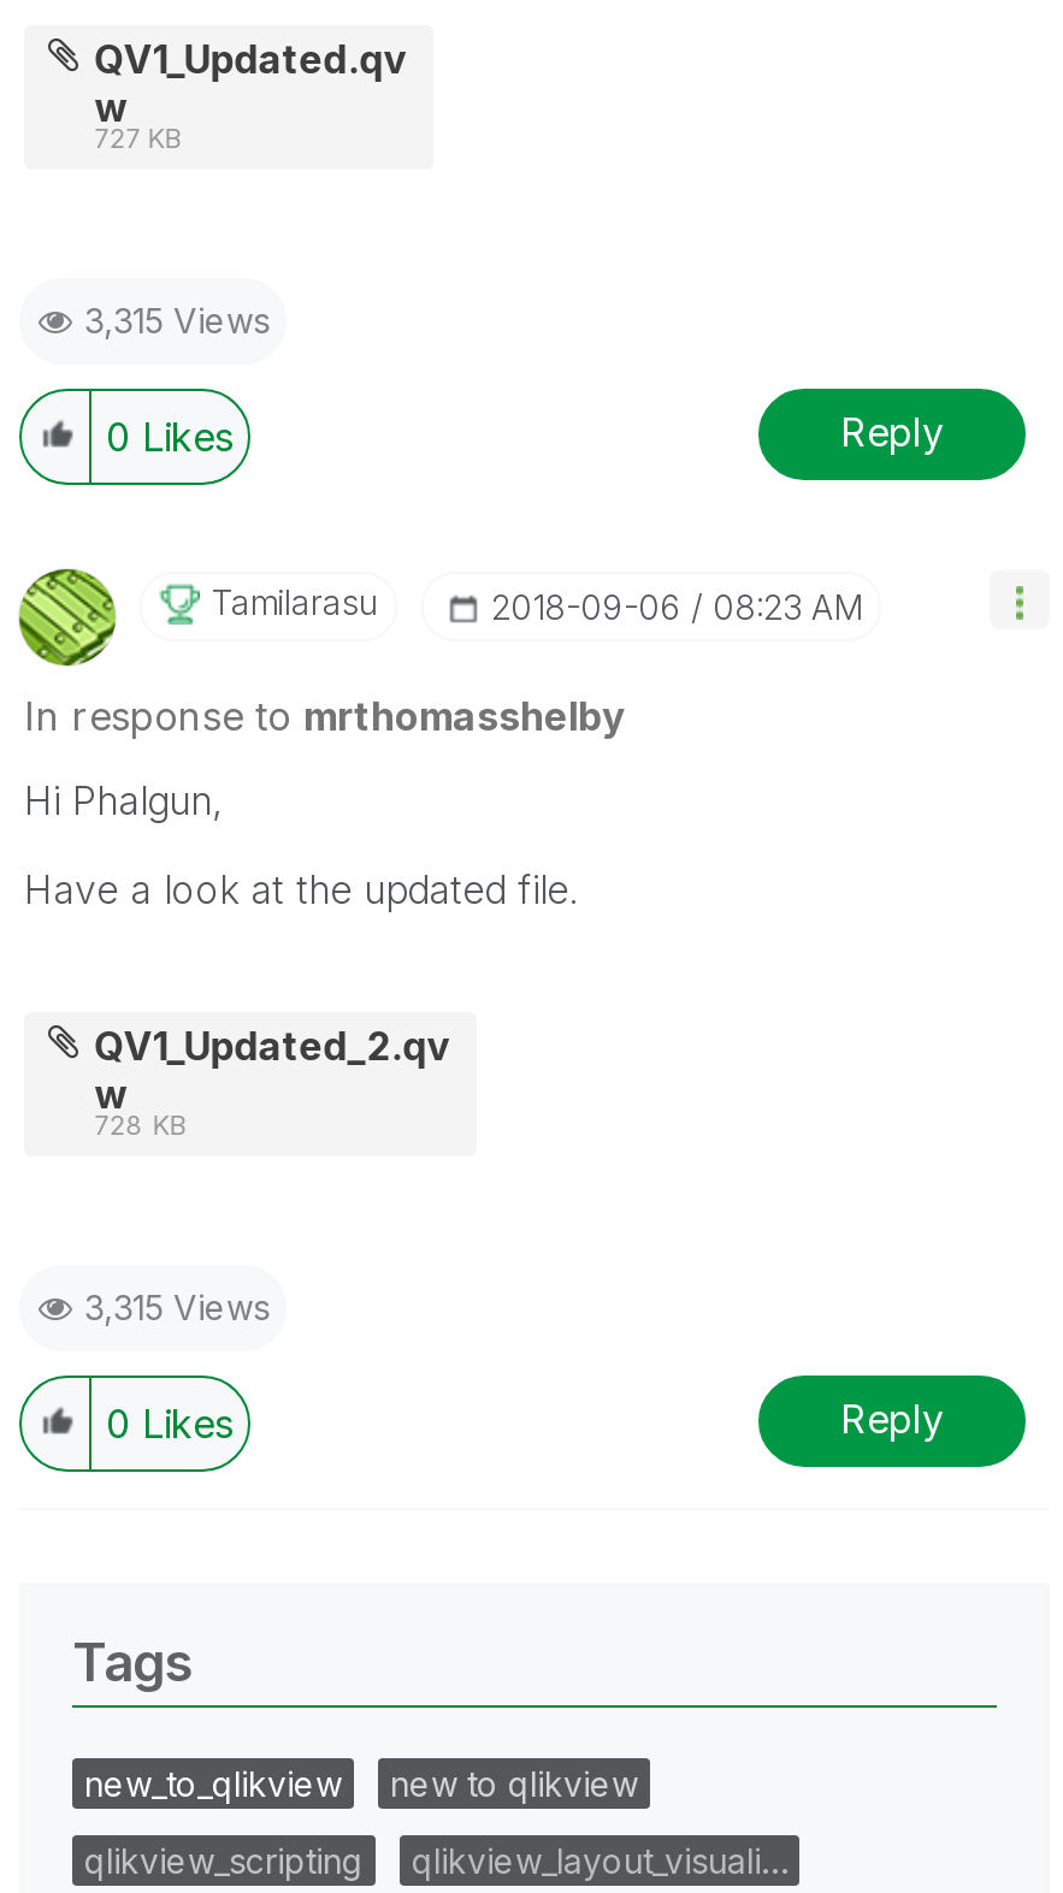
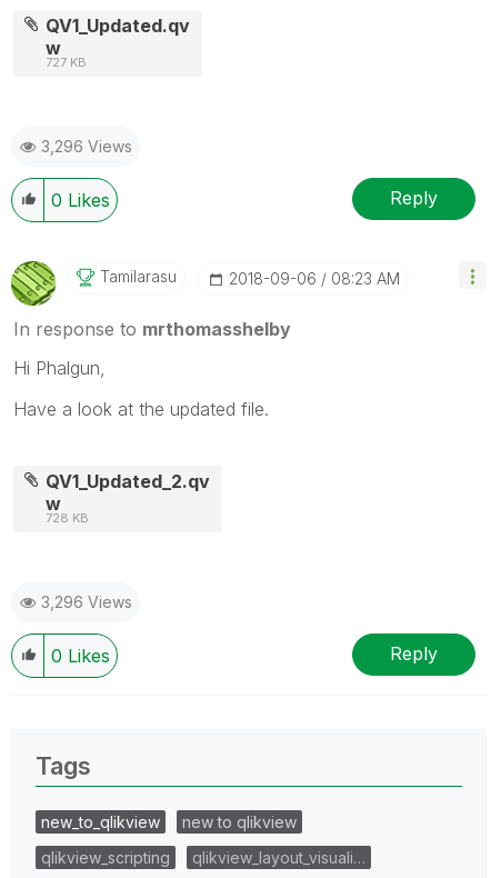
- 3,315 Views
+ 3,296 Views

- 3,315 Views
+ 3,296 Views
